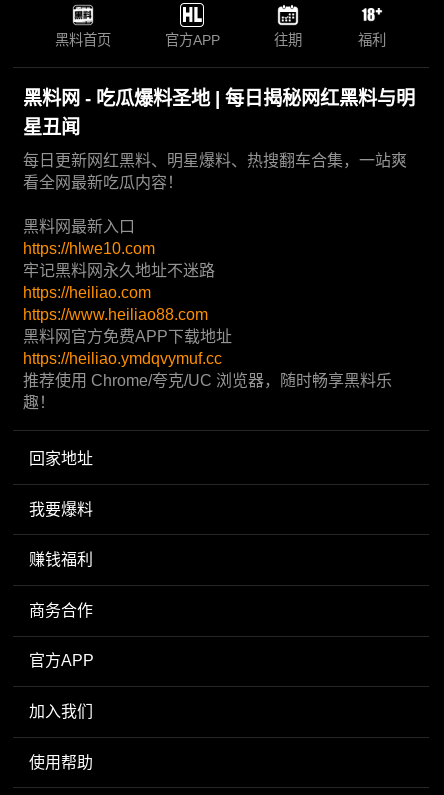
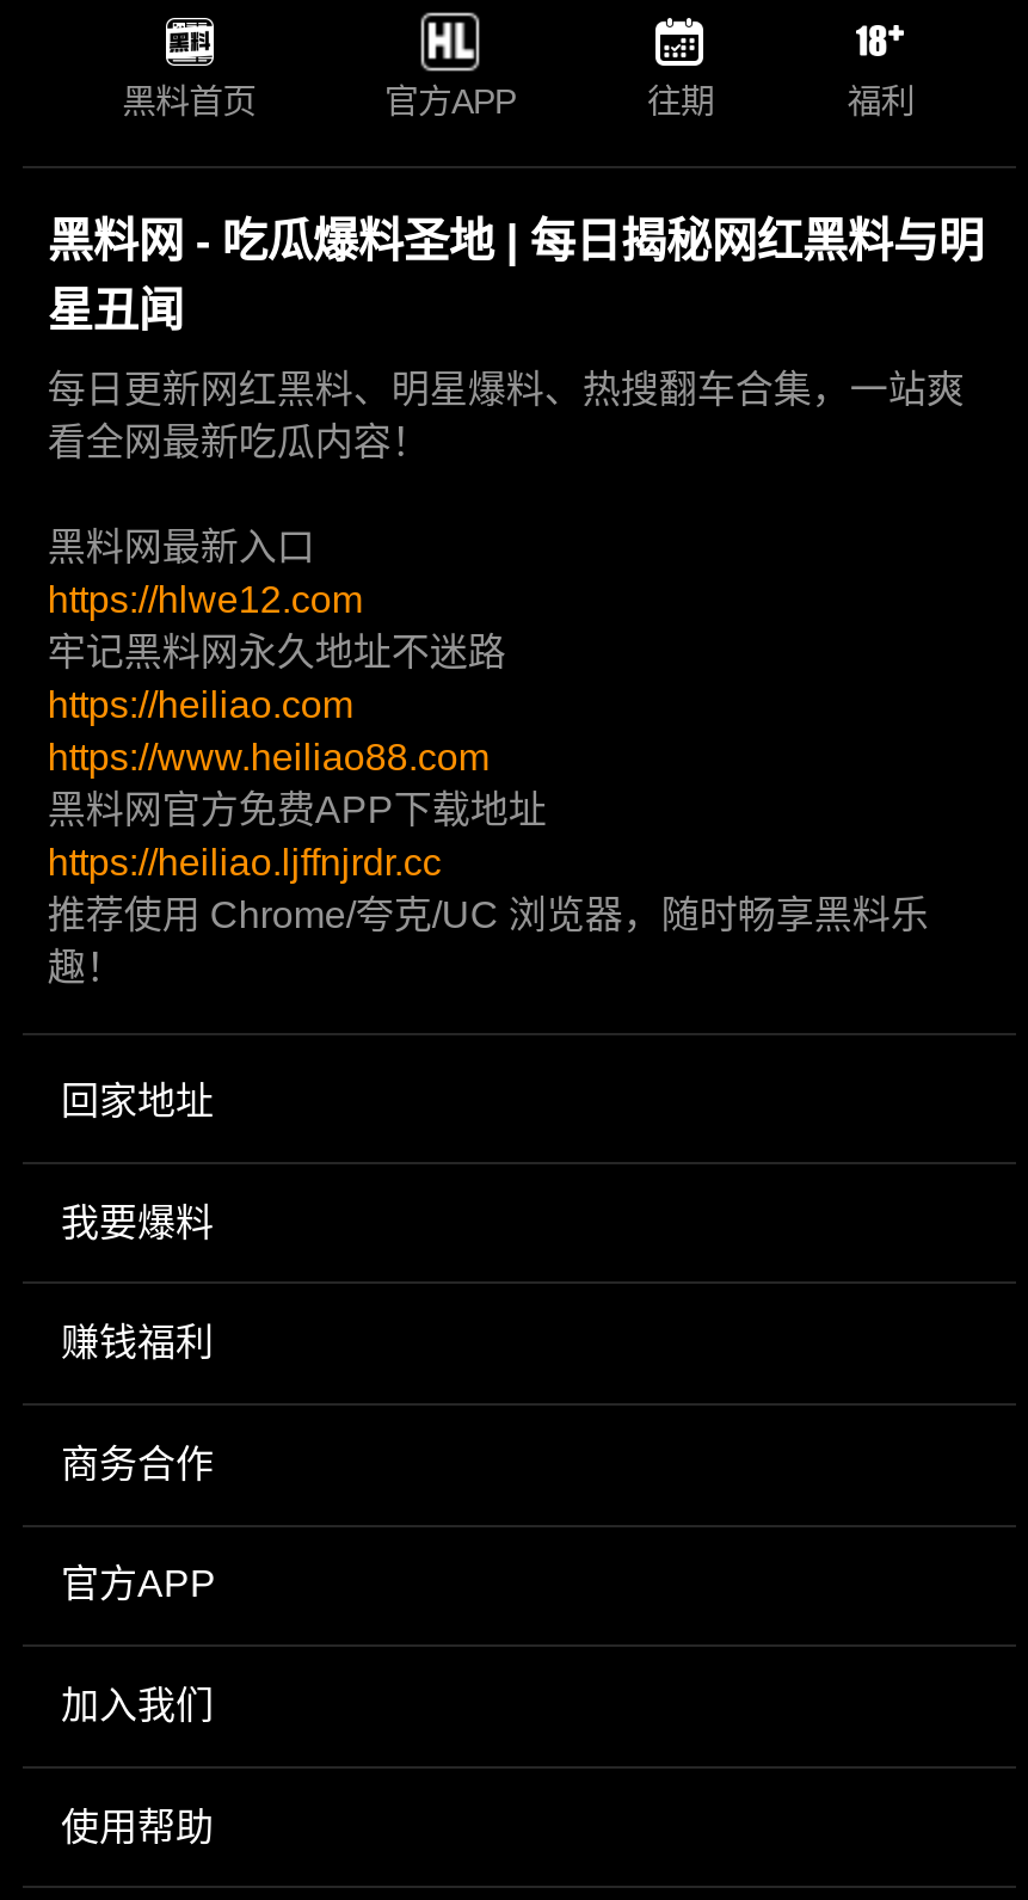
- https://hlwe10.com
+ https://hlwe12.com

- https://heiliao.ymdqvymuf.cc
+ https://heiliao.ljffnjrdr.cc
